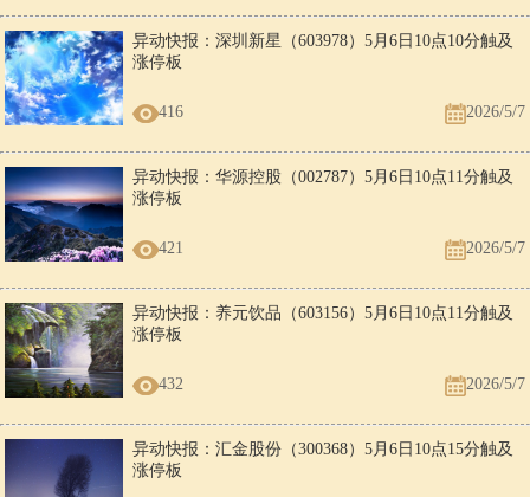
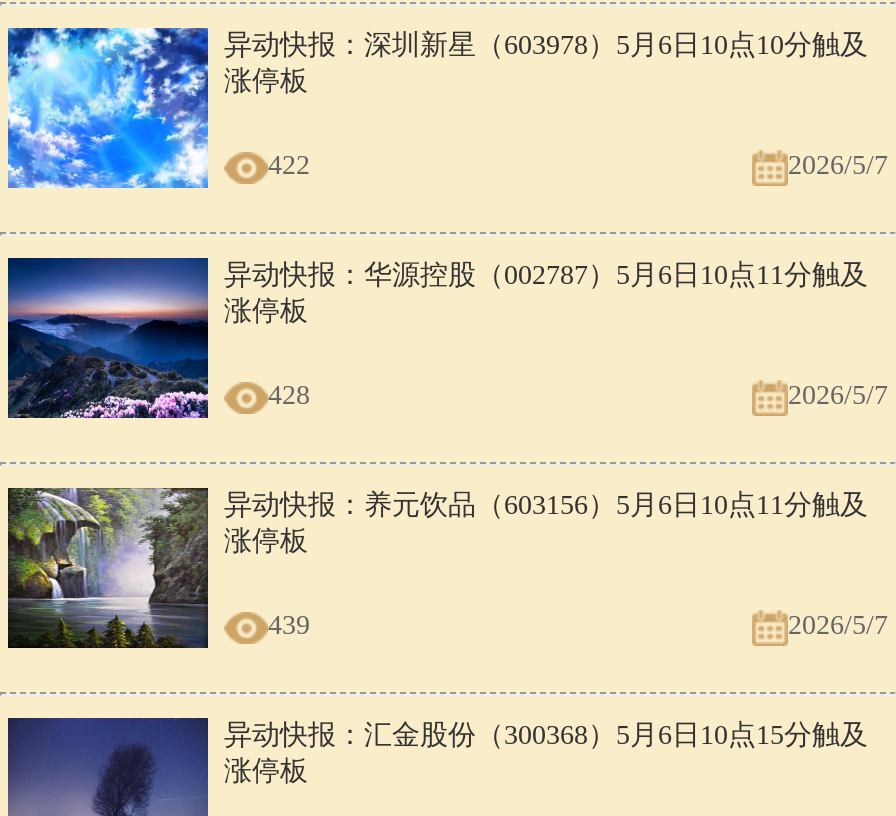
- 416
+ 422

- 421
+ 428

- 432
+ 439
